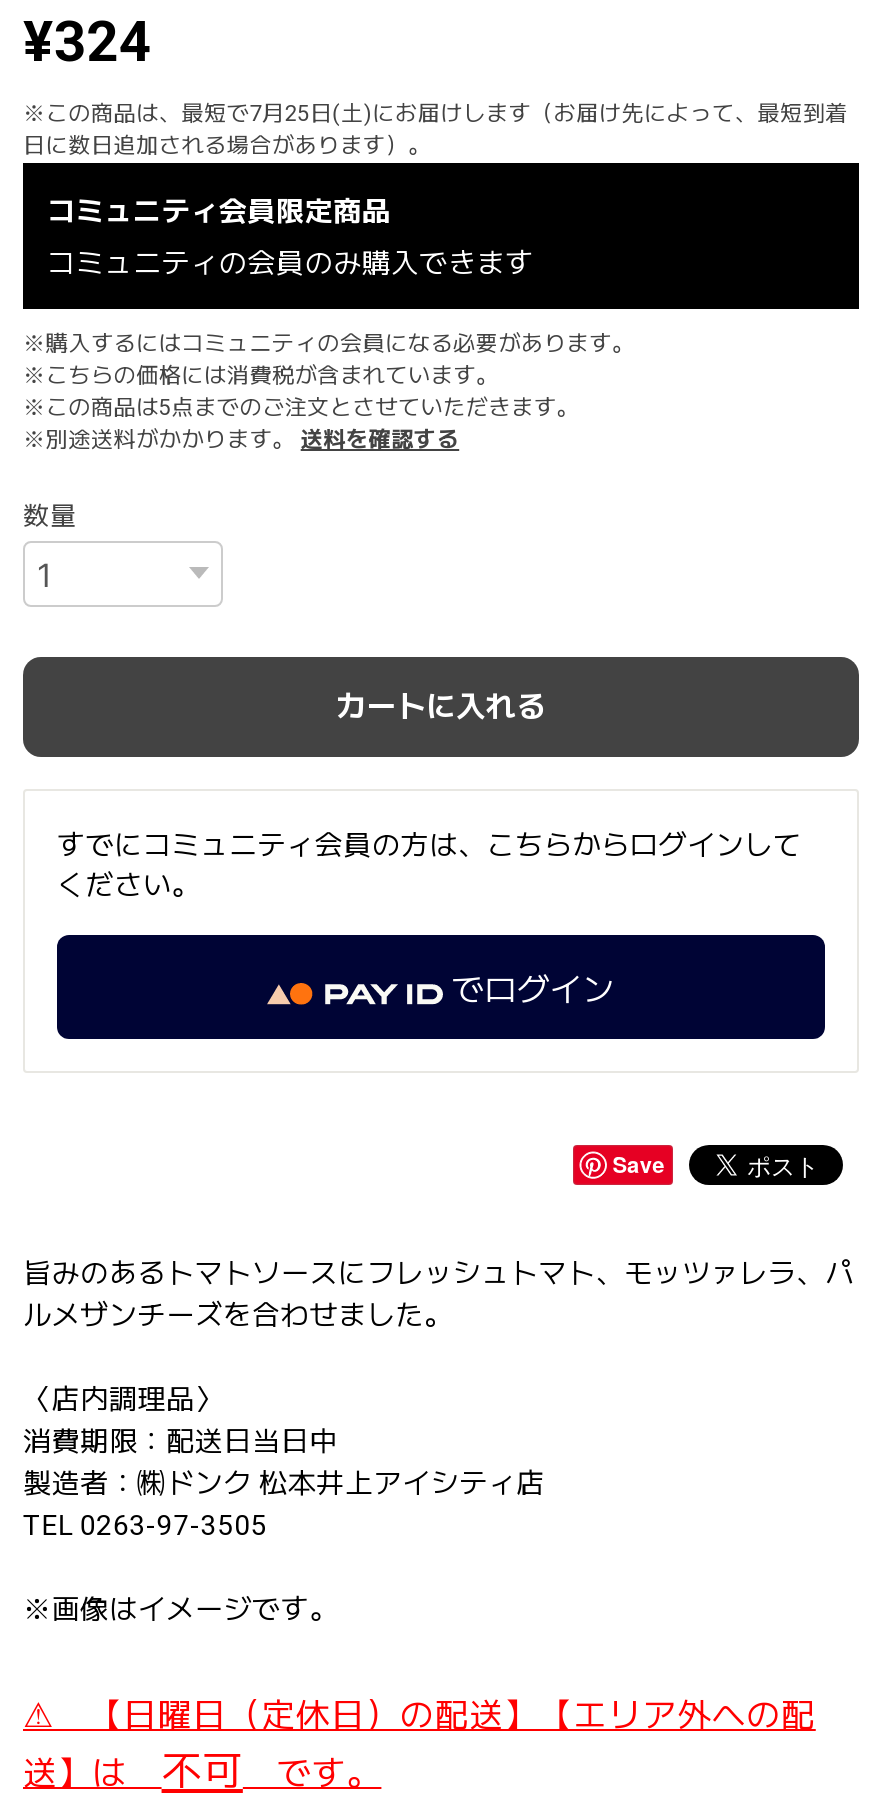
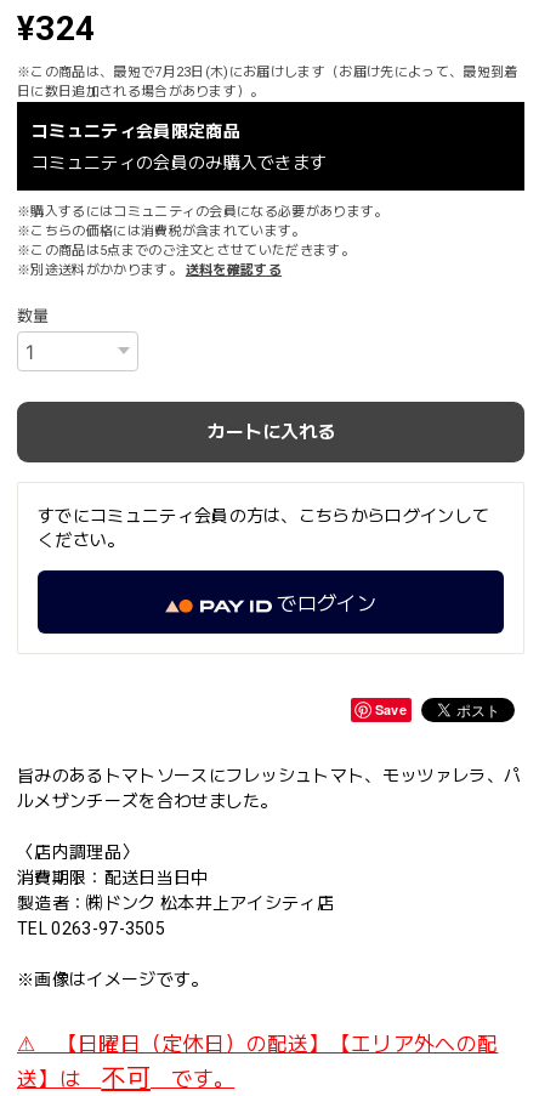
- ※この商品は、最短で7月25日(土)にお届けします（お届け先によって、最短到着
+ ※この商品は、最短で7月23日(木)にお届けします（お届け先によって、最短到着
